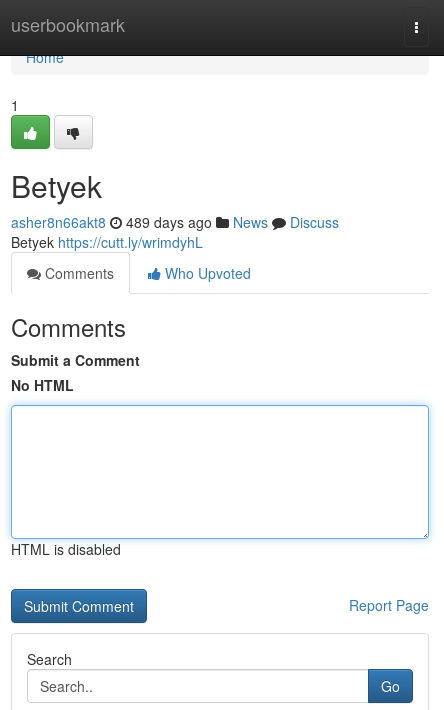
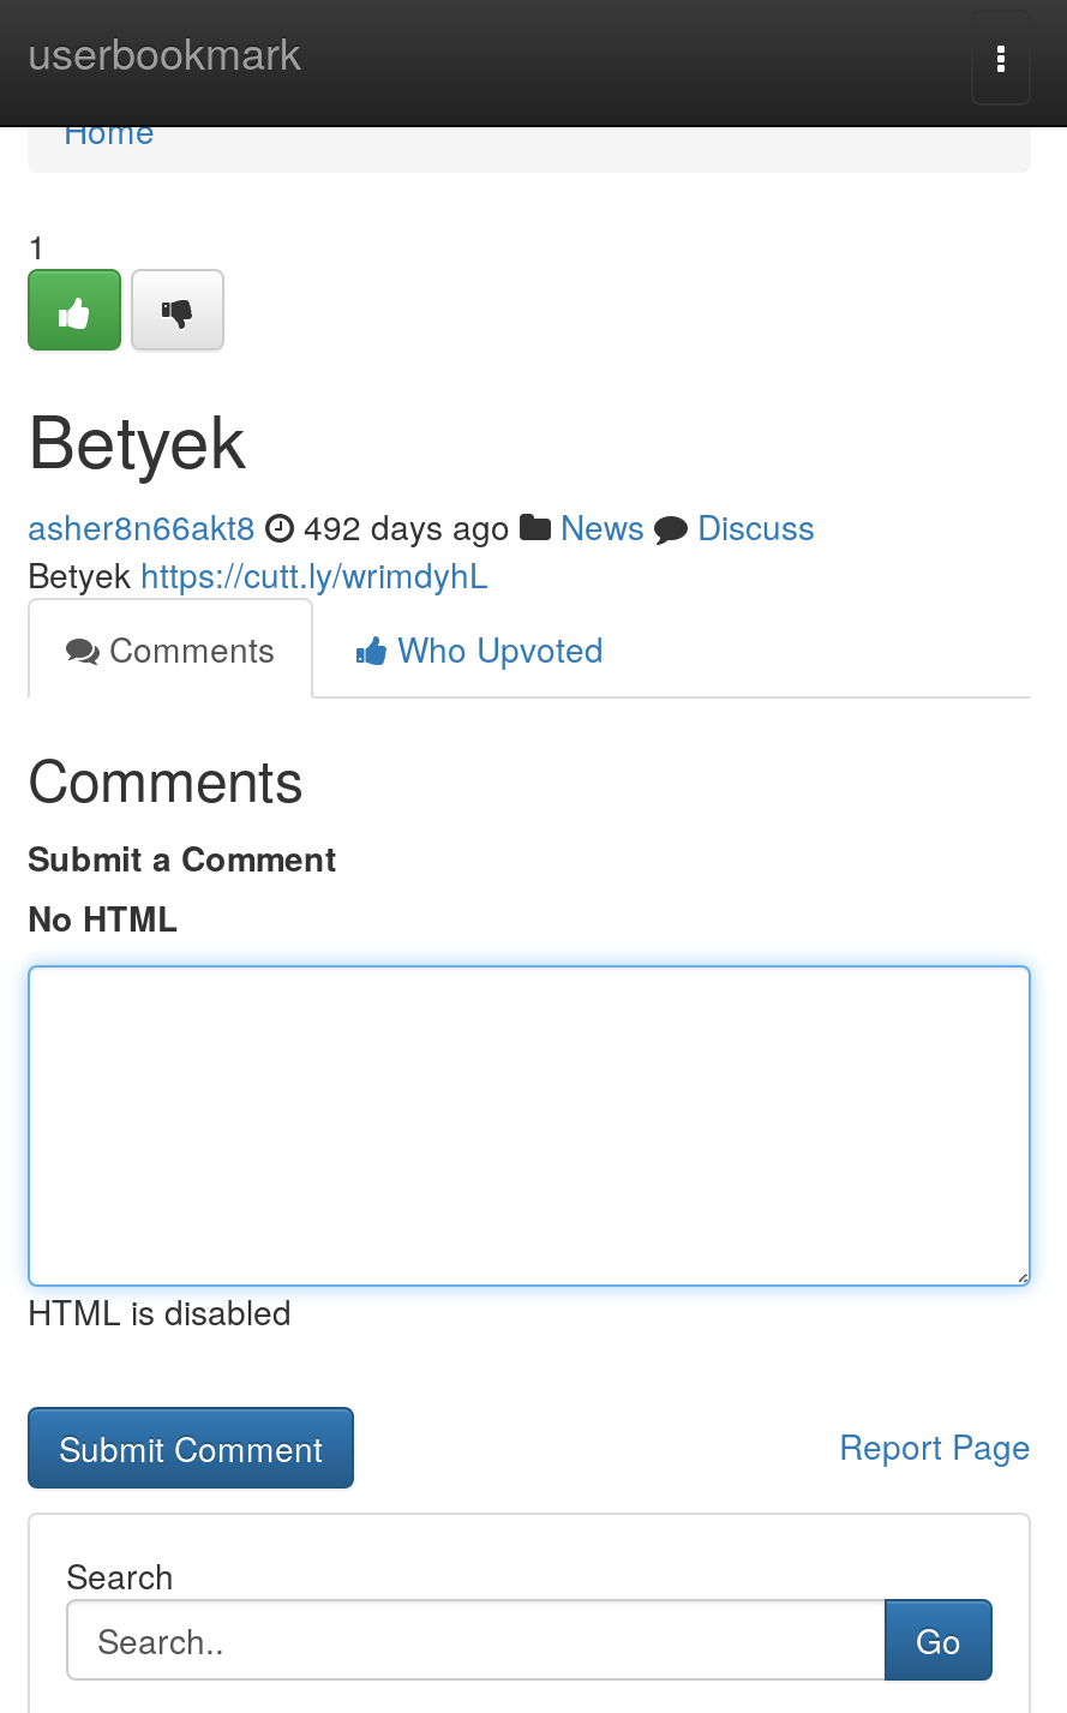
- asher8n66akt8 489 days ago News Discuss
+ asher8n66akt8 492 days ago News Discuss
